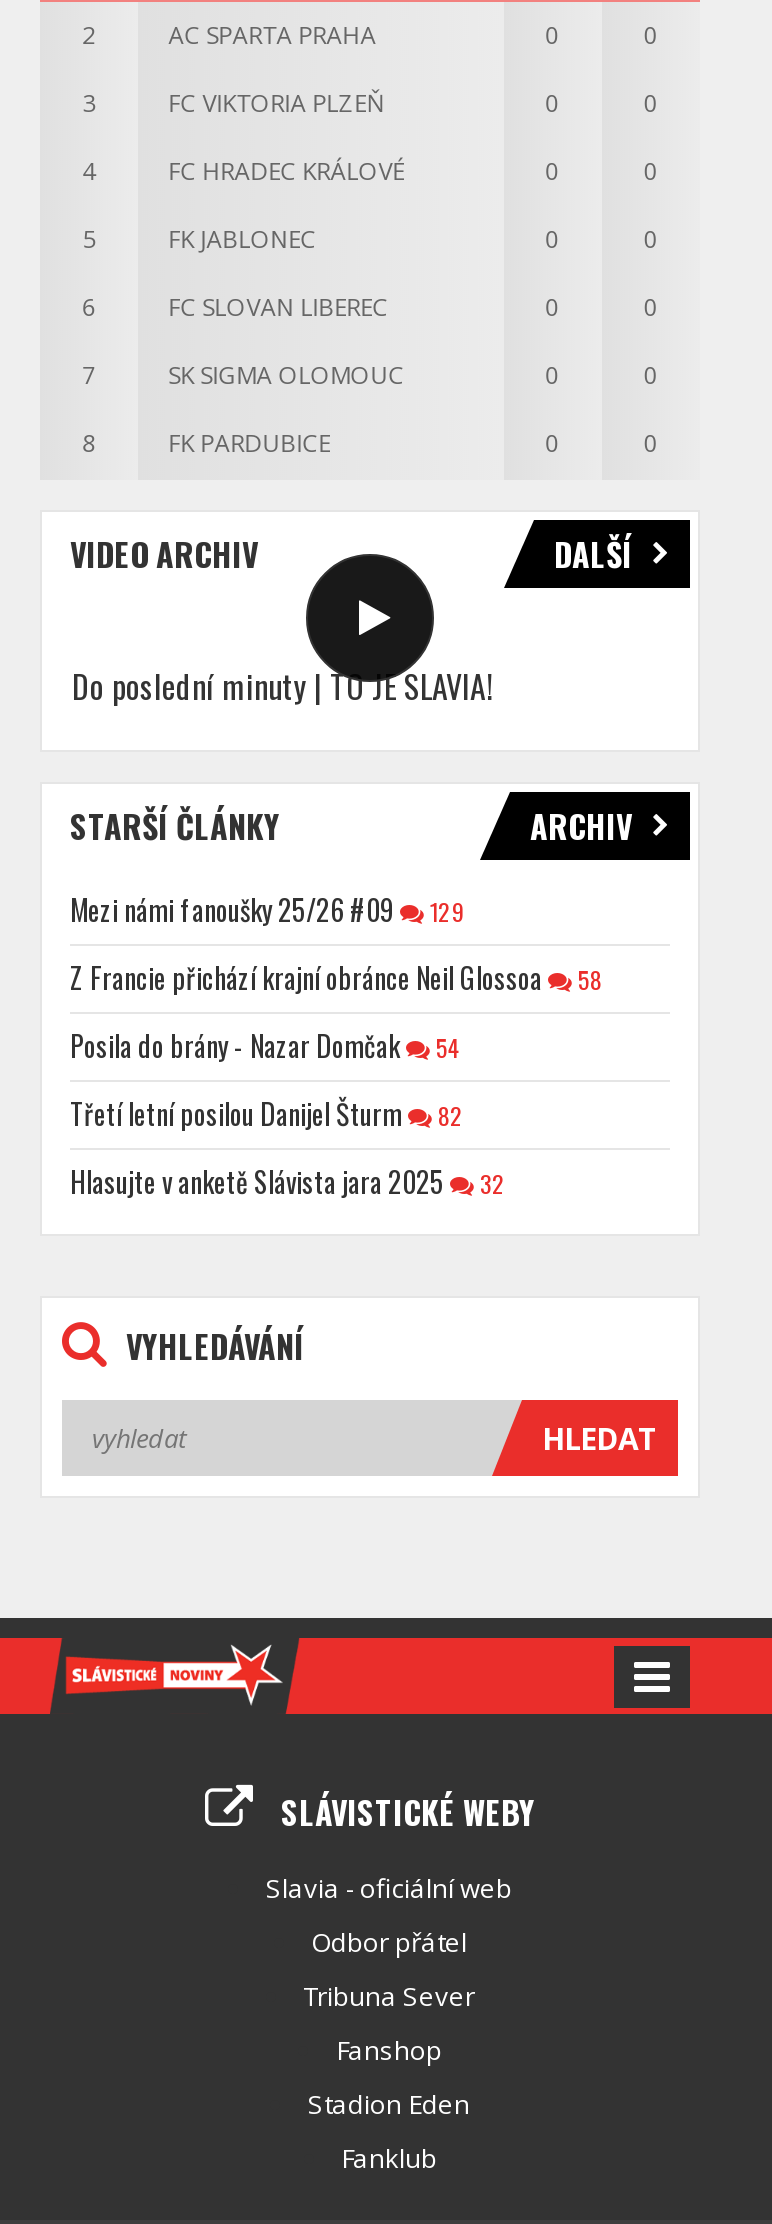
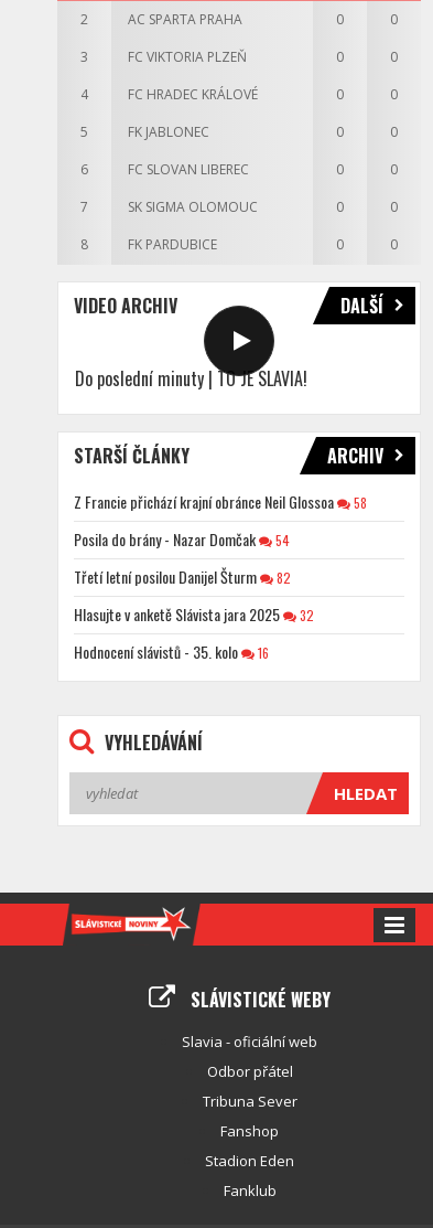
- Mezi námi fanoušky 25/26 #09
- 129

moved up: Z Francie přichází krajní obránce Neil Glossoa | 58 | Posila do brány - Nazar Domčak | 54 | Třetí letní posilou Danijel Šturm | 82 | Hlasujte v anketě Slávista jara 2025 | 32

+ Hodnocení slávistů - 35. kolo
+ 16
